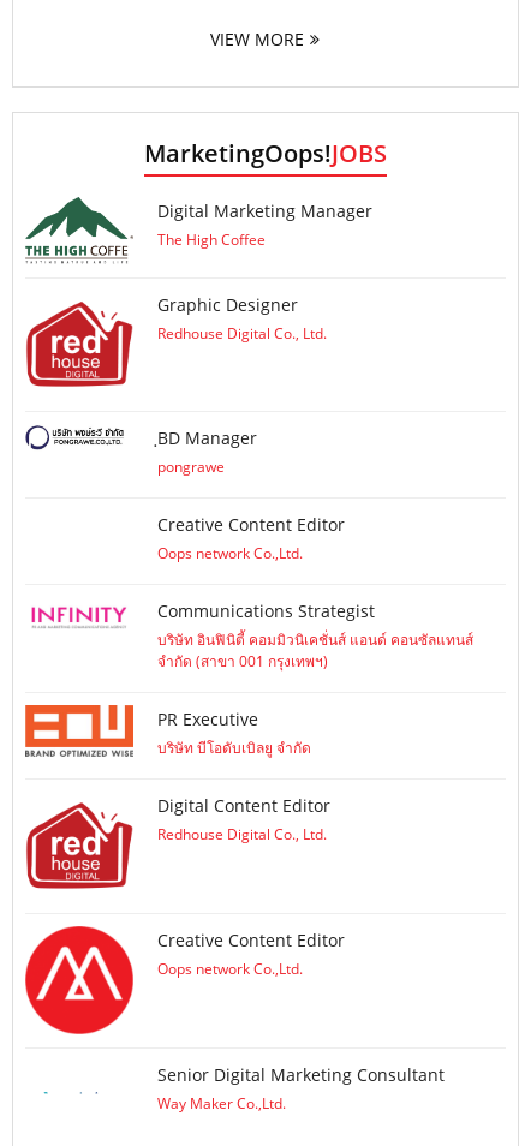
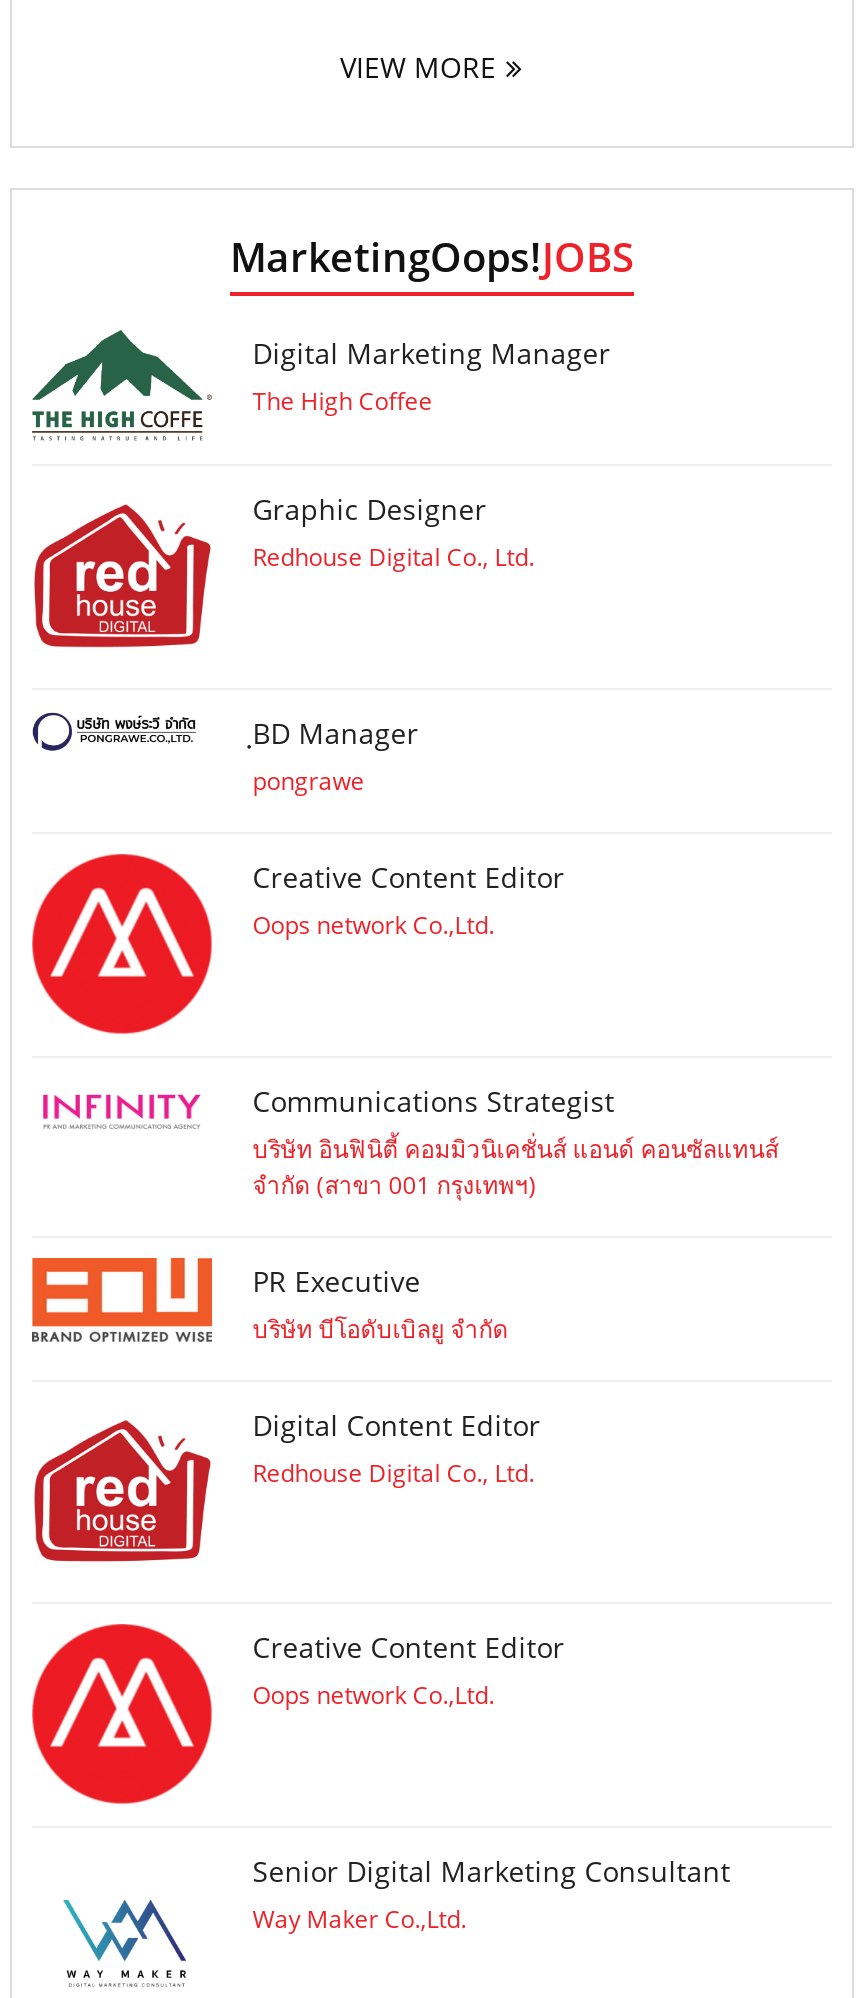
+ [image]

+ [image]
